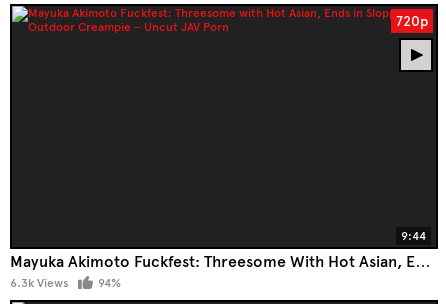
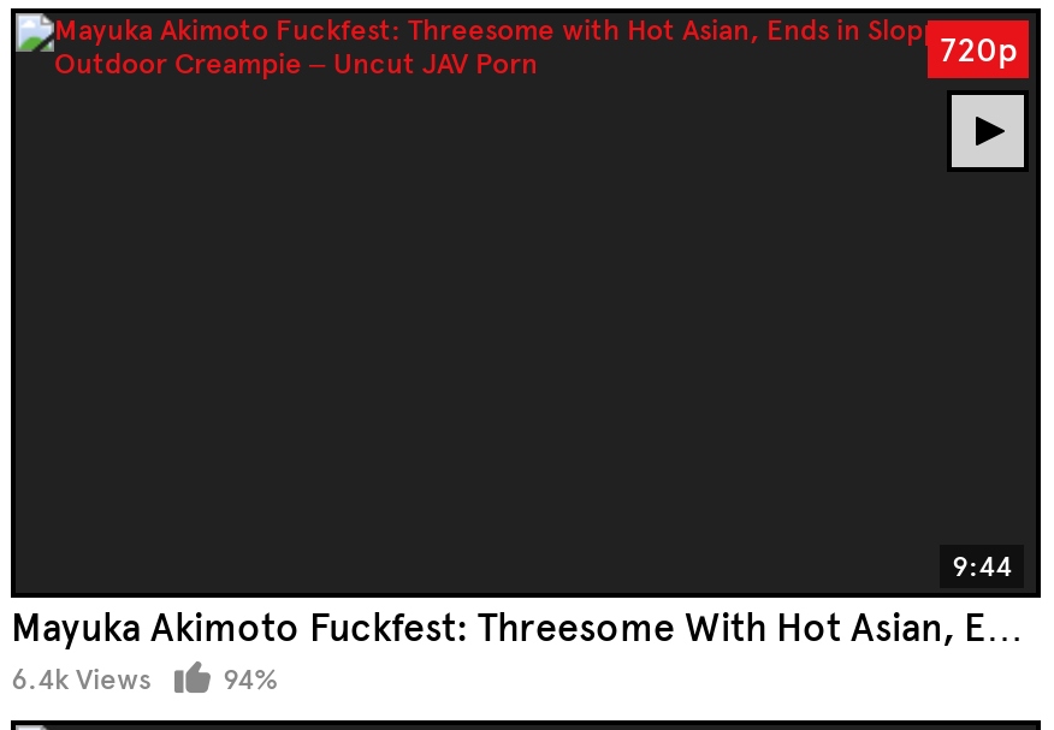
- 6.3k Views
+ 6.4k Views
